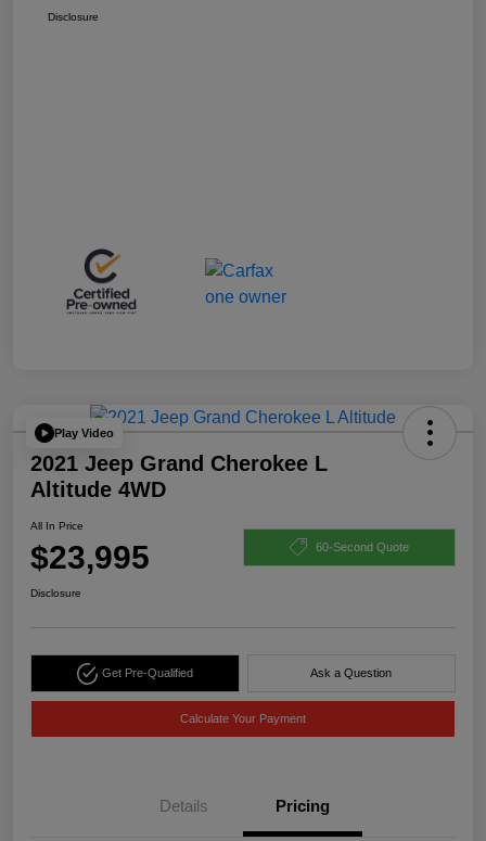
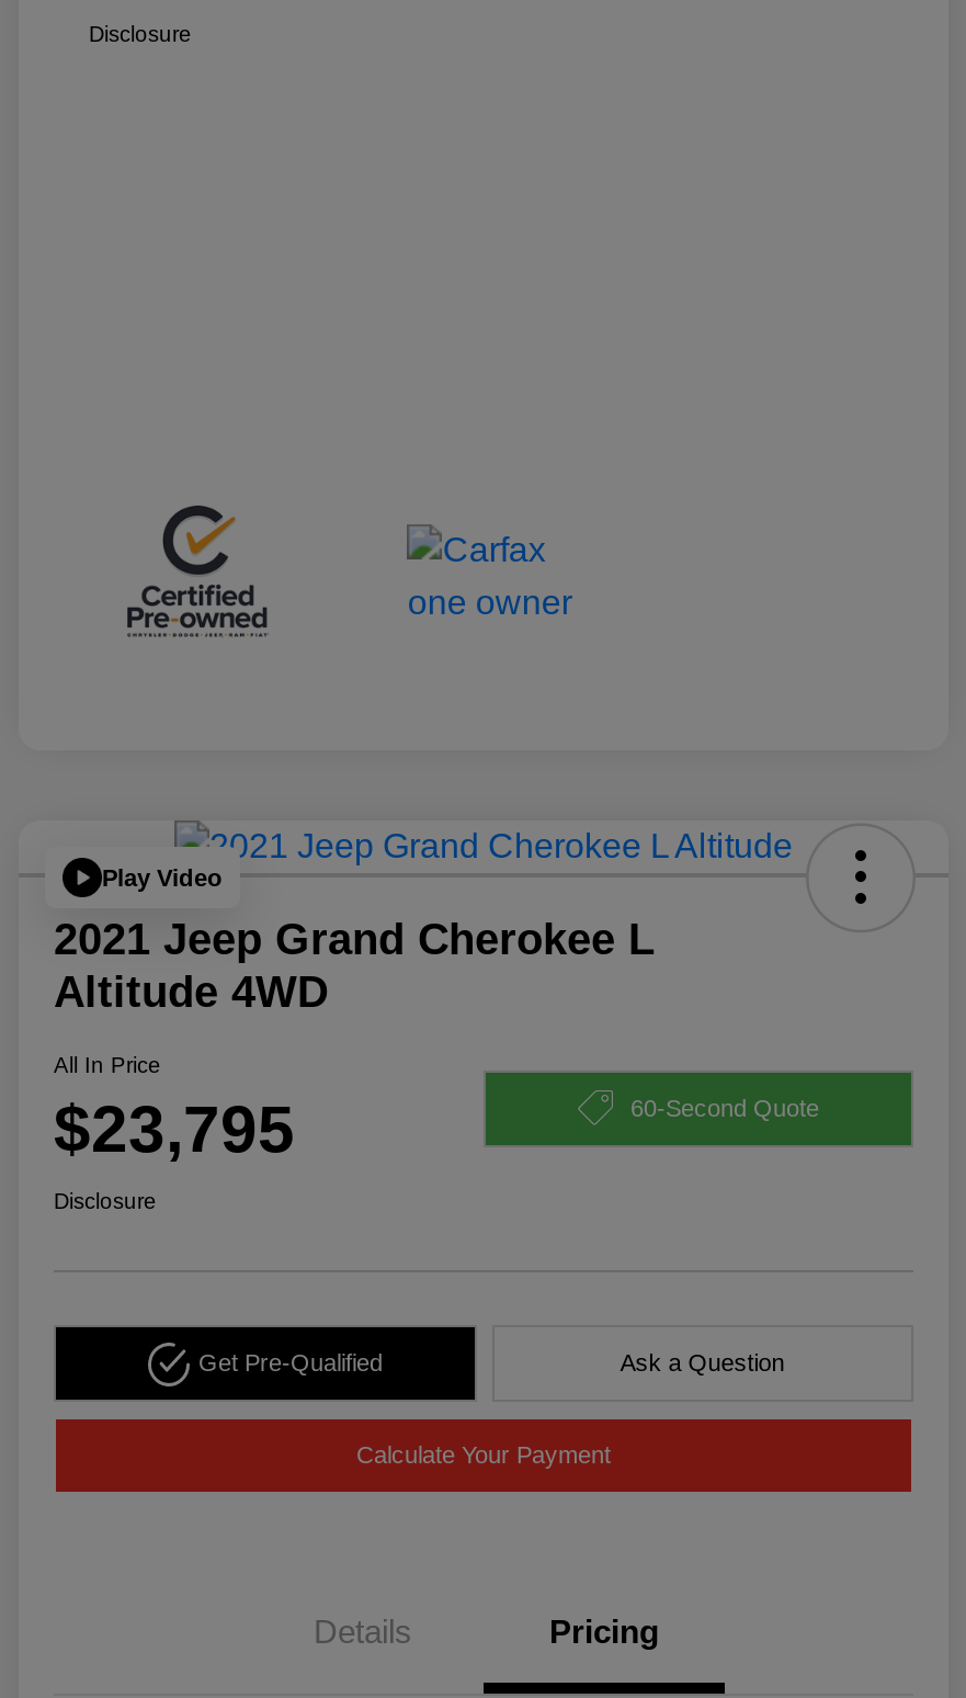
- $23,995
+ $23,795
